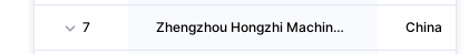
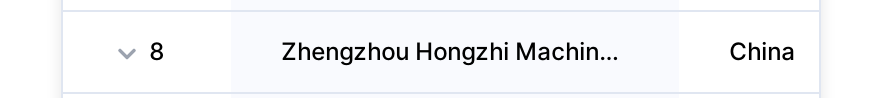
- 7
+ 8
